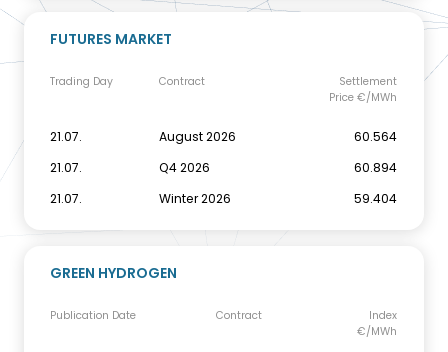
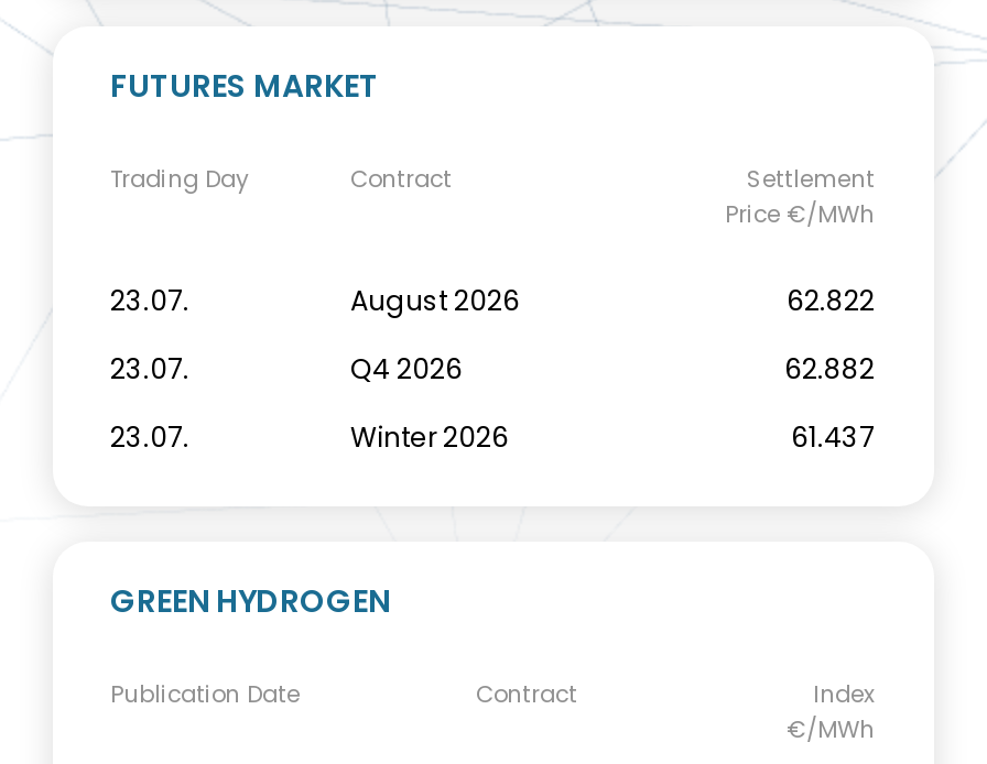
- 21.07.
+ 23.07.

- 60.564
+ 62.822

- 21.07.
+ 23.07.

- 60.894
+ 62.882

- 21.07.
+ 23.07.

- 59.404
+ 61.437
